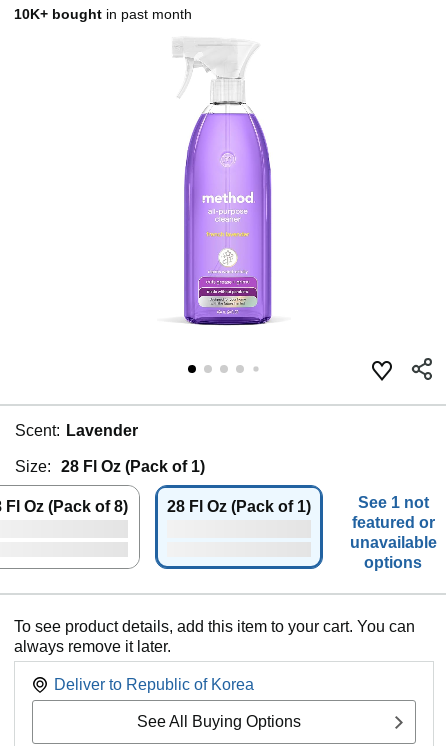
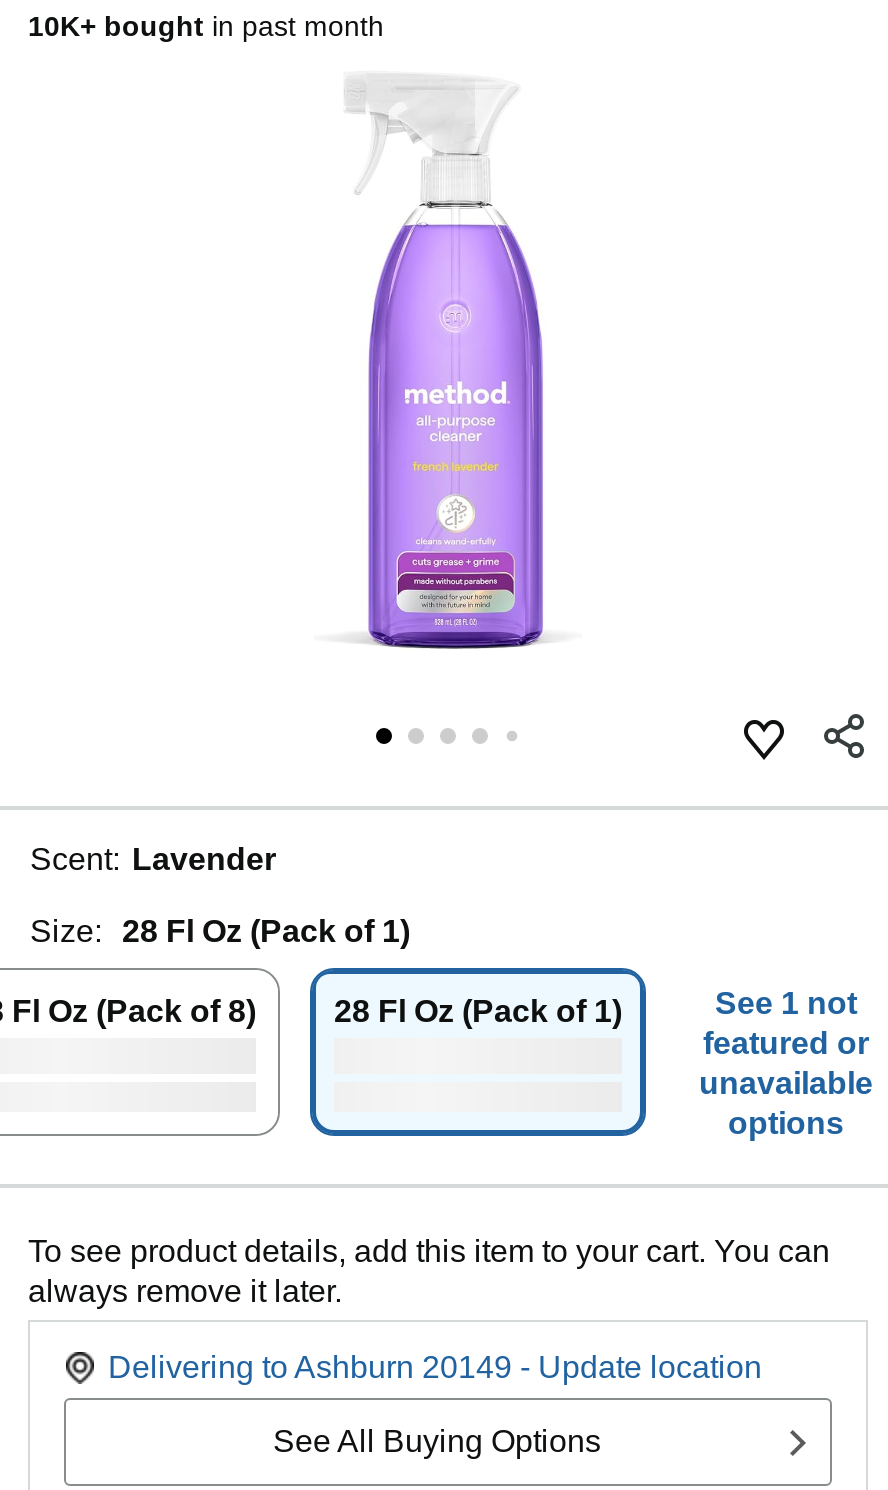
- Deliver to Republic of Korea
+ Delivering to Ashburn 20149 - Update location
